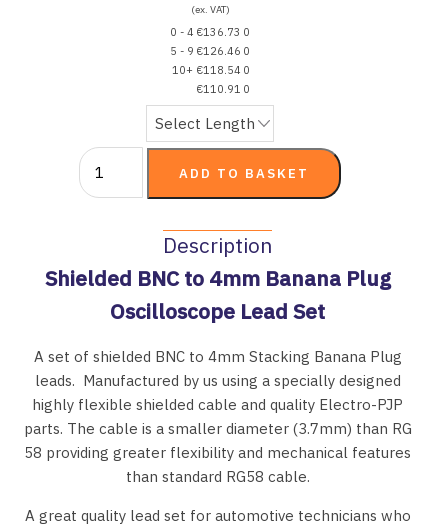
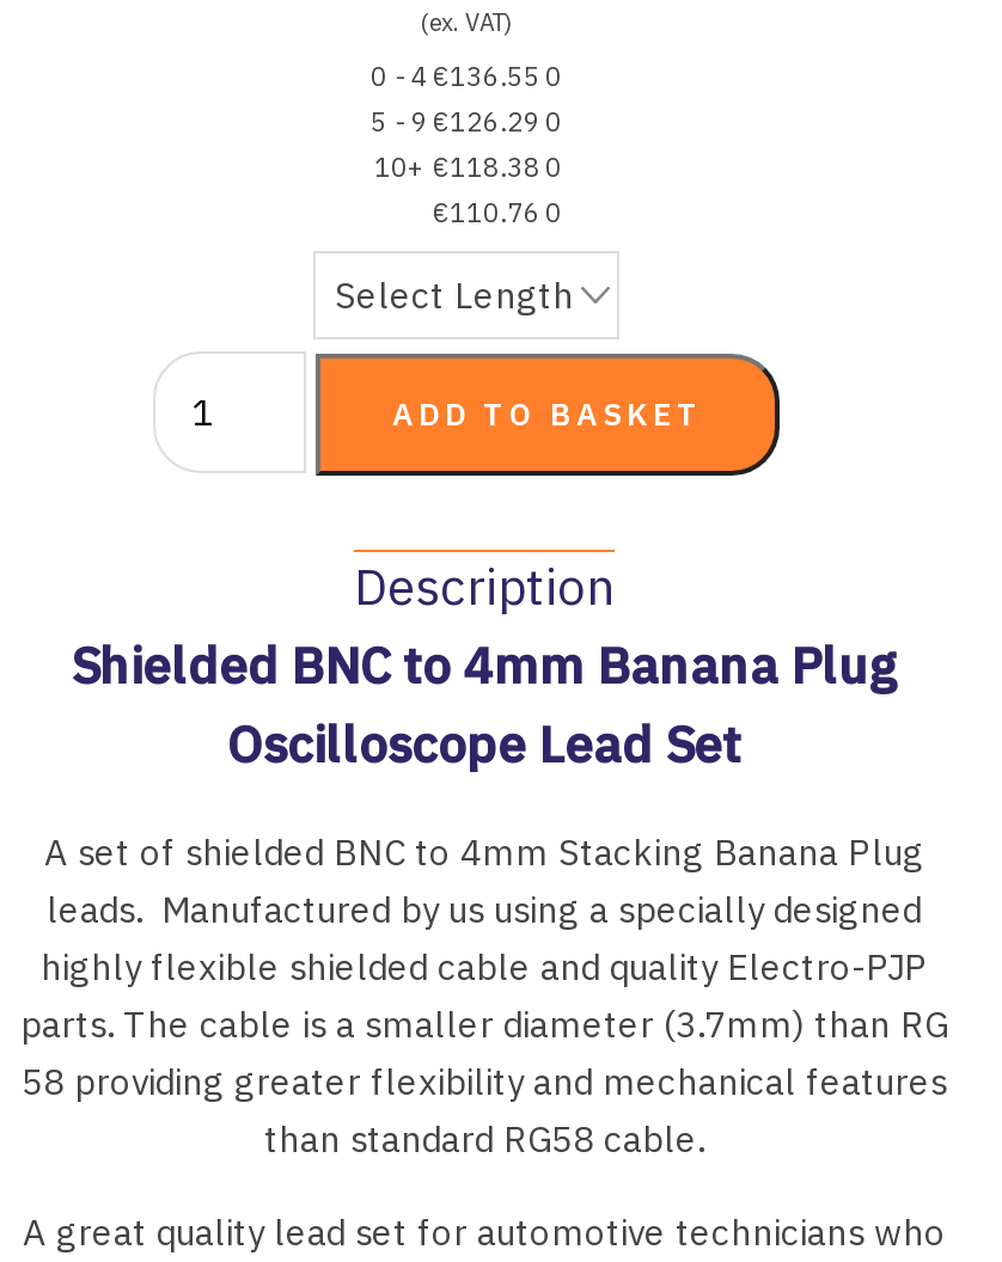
- 0 - 4 €136.73 0
+ 0 - 4 €136.55 0

- 5 - 9 €126.46 0
+ 5 - 9 €126.29 0

- 10+ €118.54 0
+ 10+ €118.38 0

- €110.91 0
+ €110.76 0
